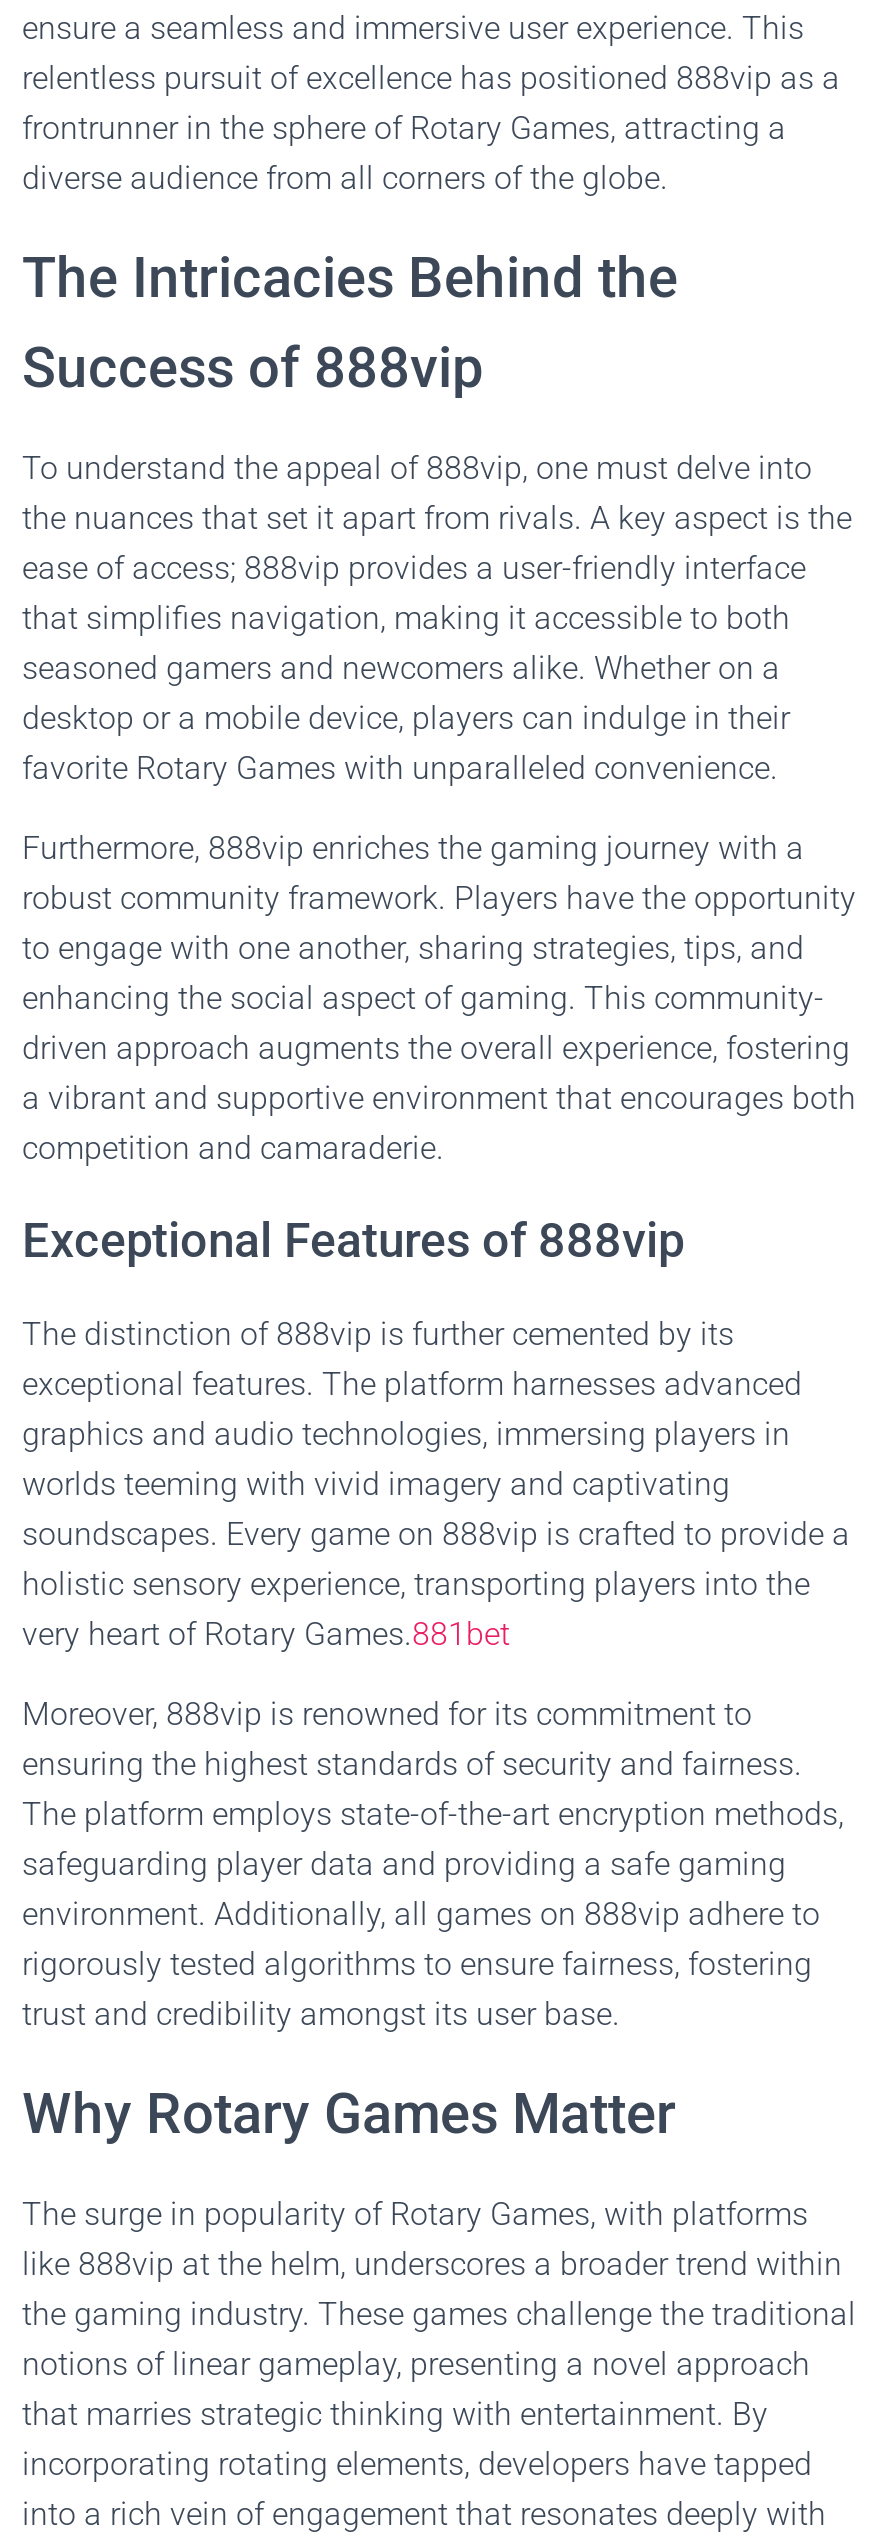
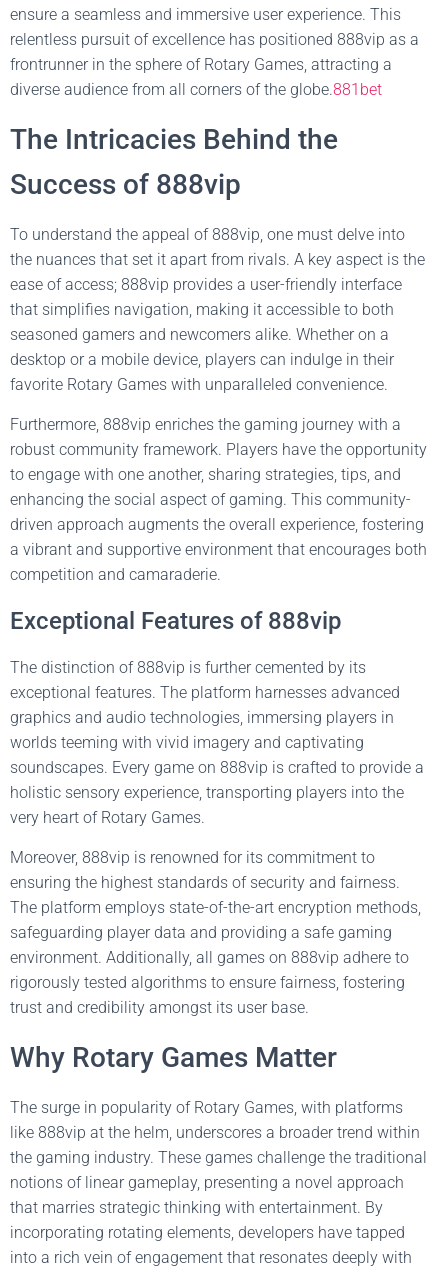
- diverse audience from all corners of the globe.
+ diverse audience from all corners of the globe.881bet

- very heart of Rotary Games.881bet
+ very heart of Rotary Games.
